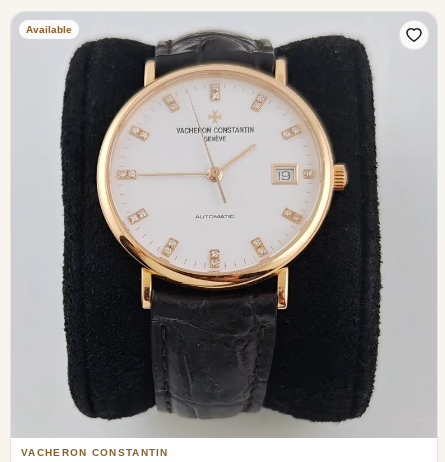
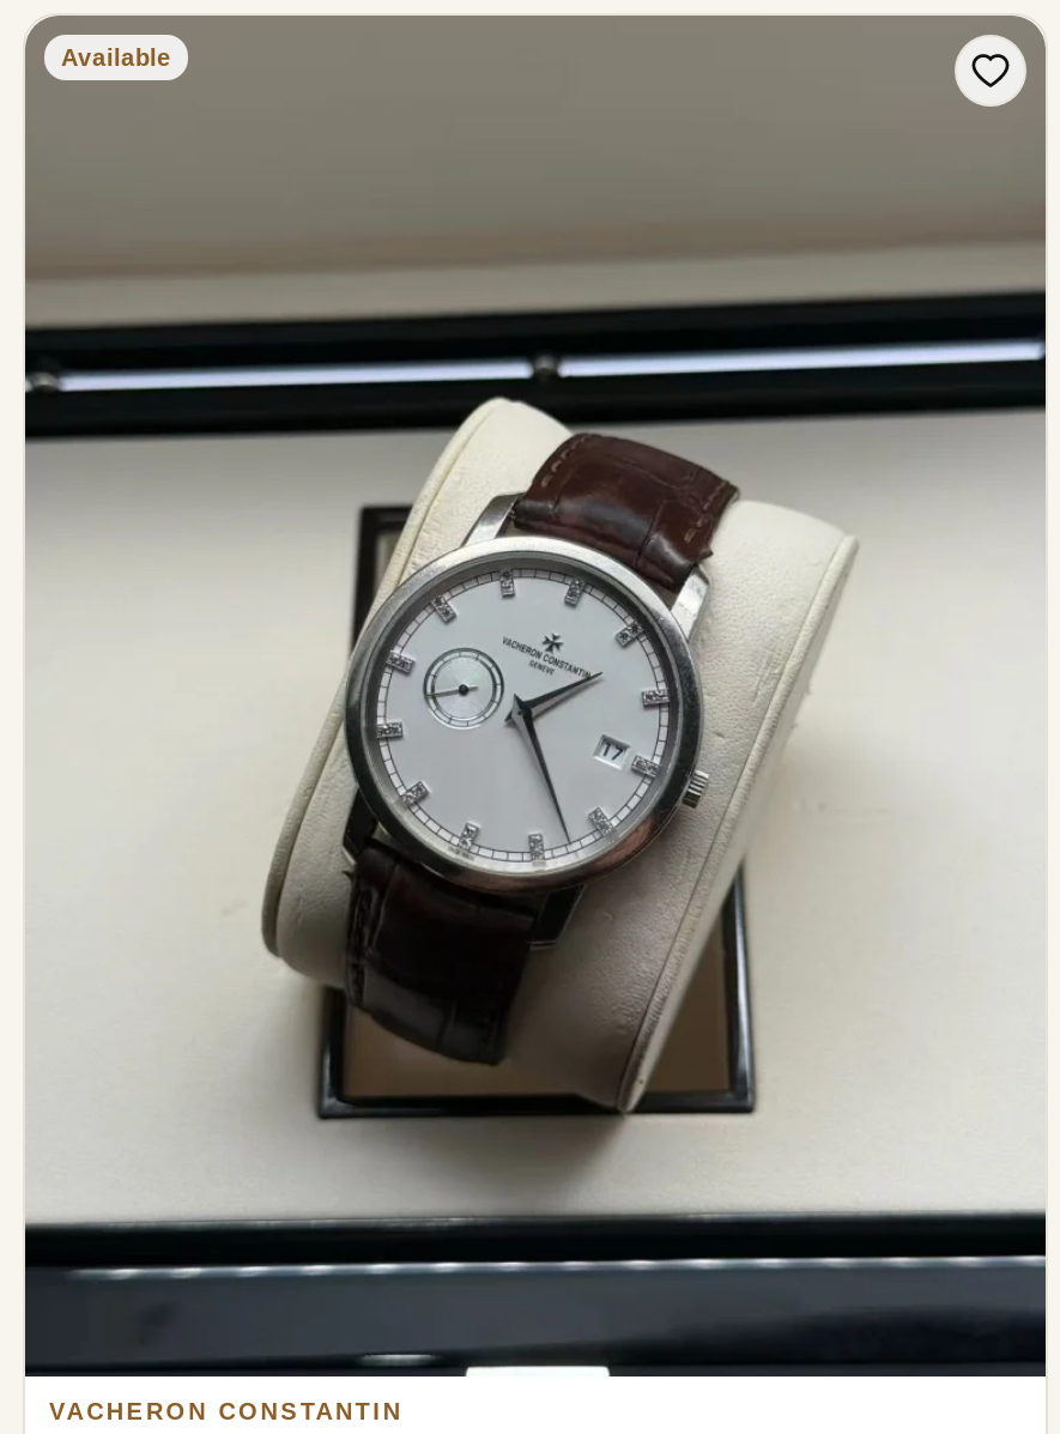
- [image]
+ [image]
